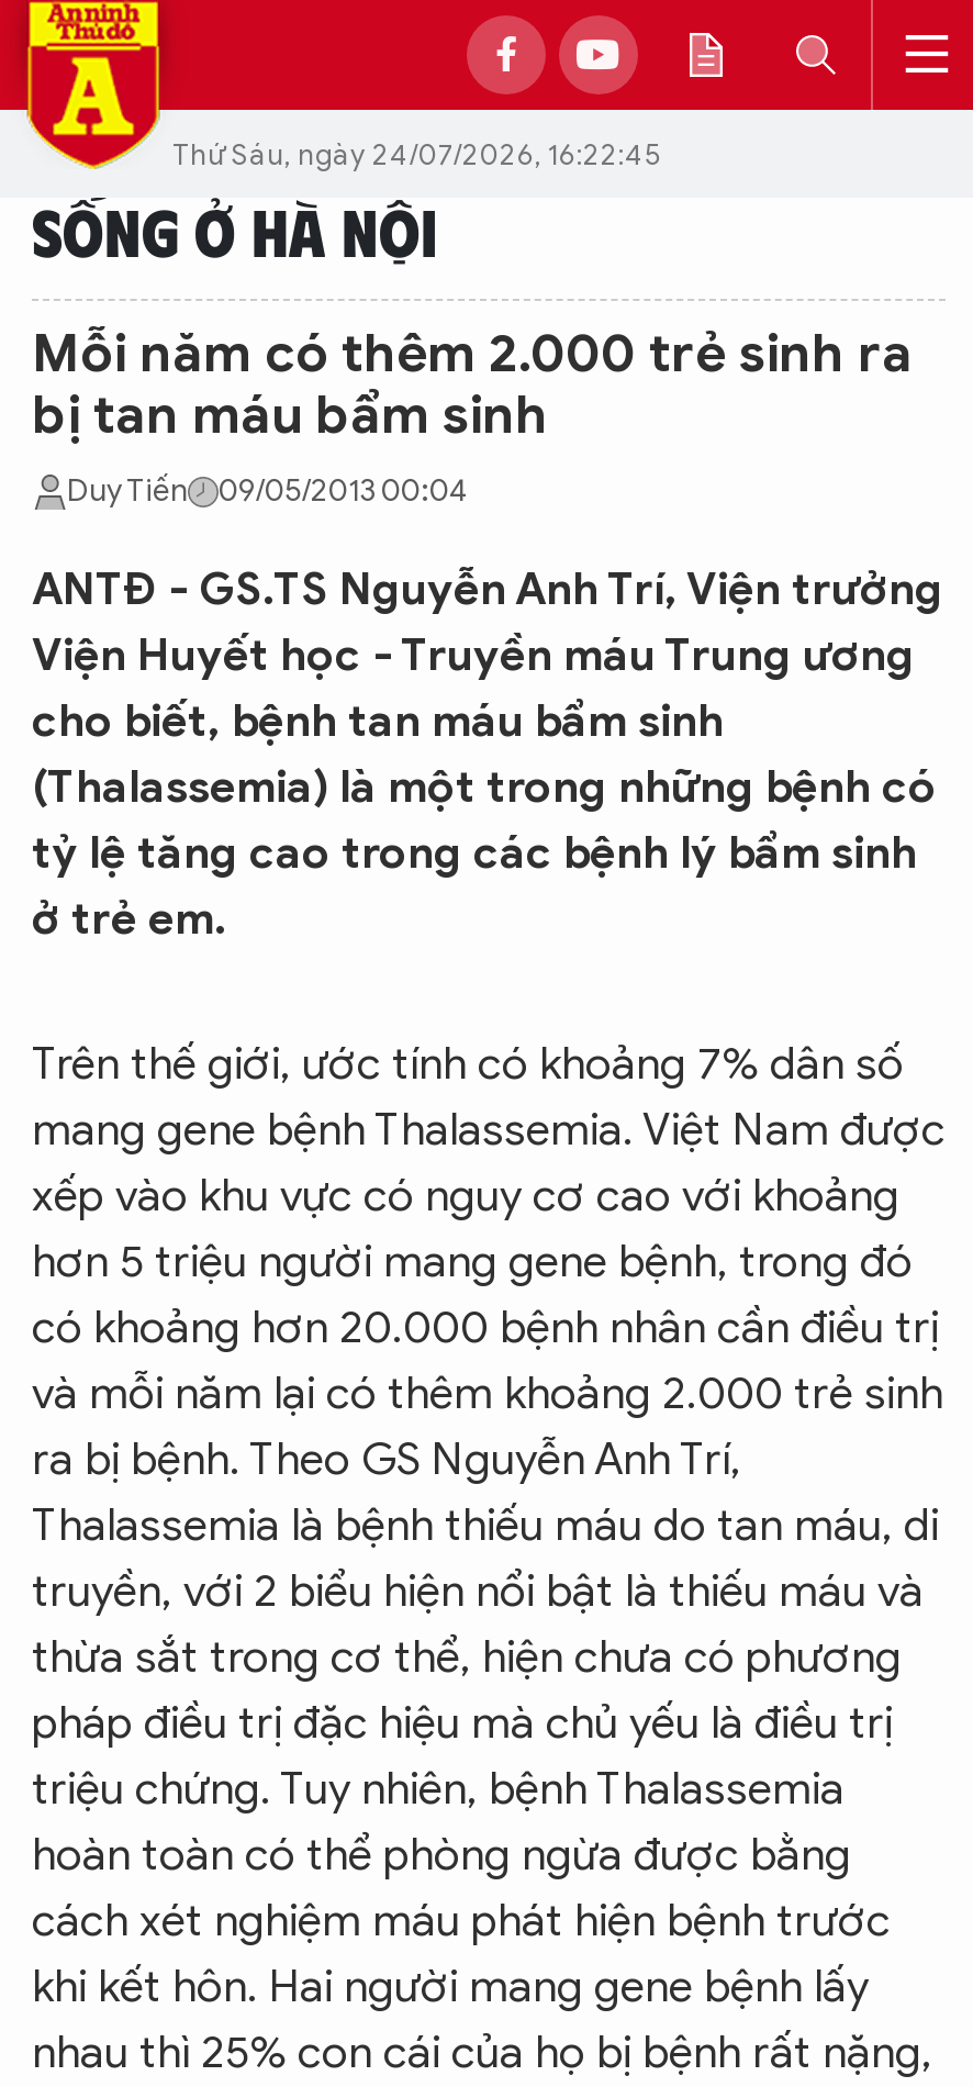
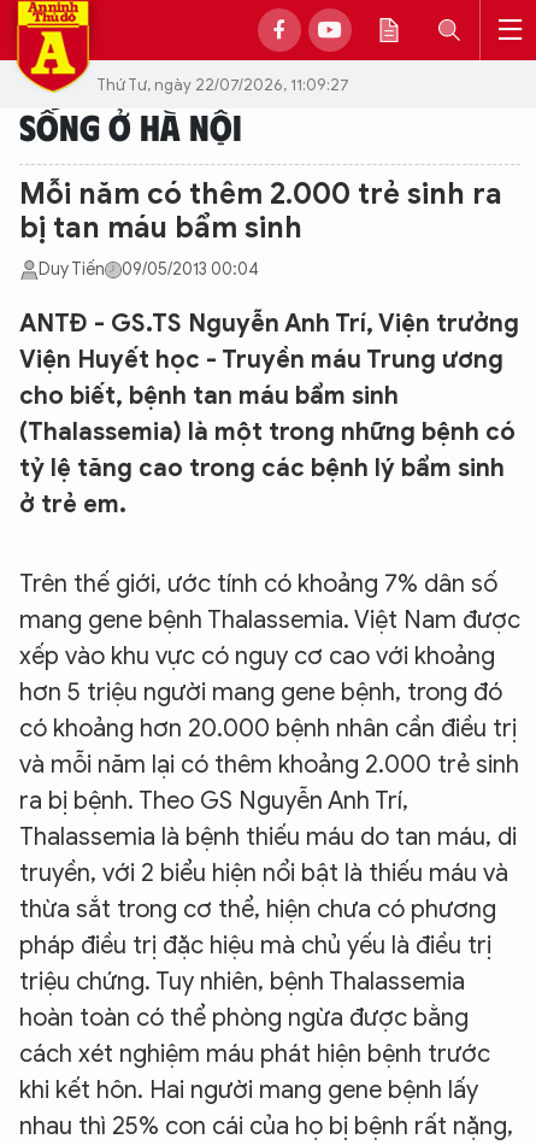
- Thứ Sáu, ngày 24/07/2026, 16:22:45
+ Thứ Tư, ngày 22/07/2026, 11:09:27
